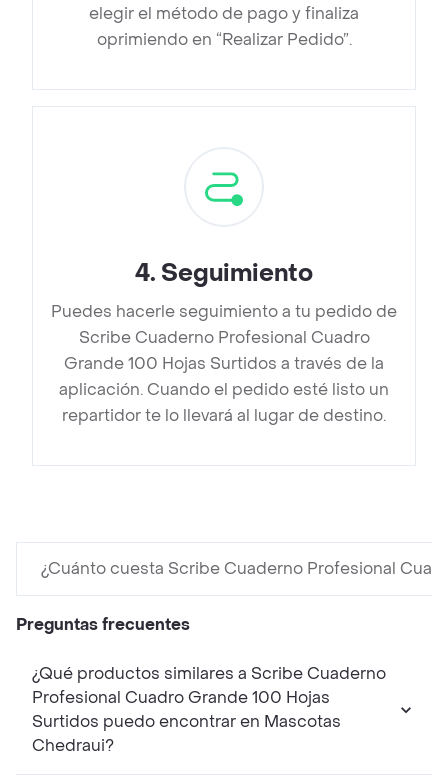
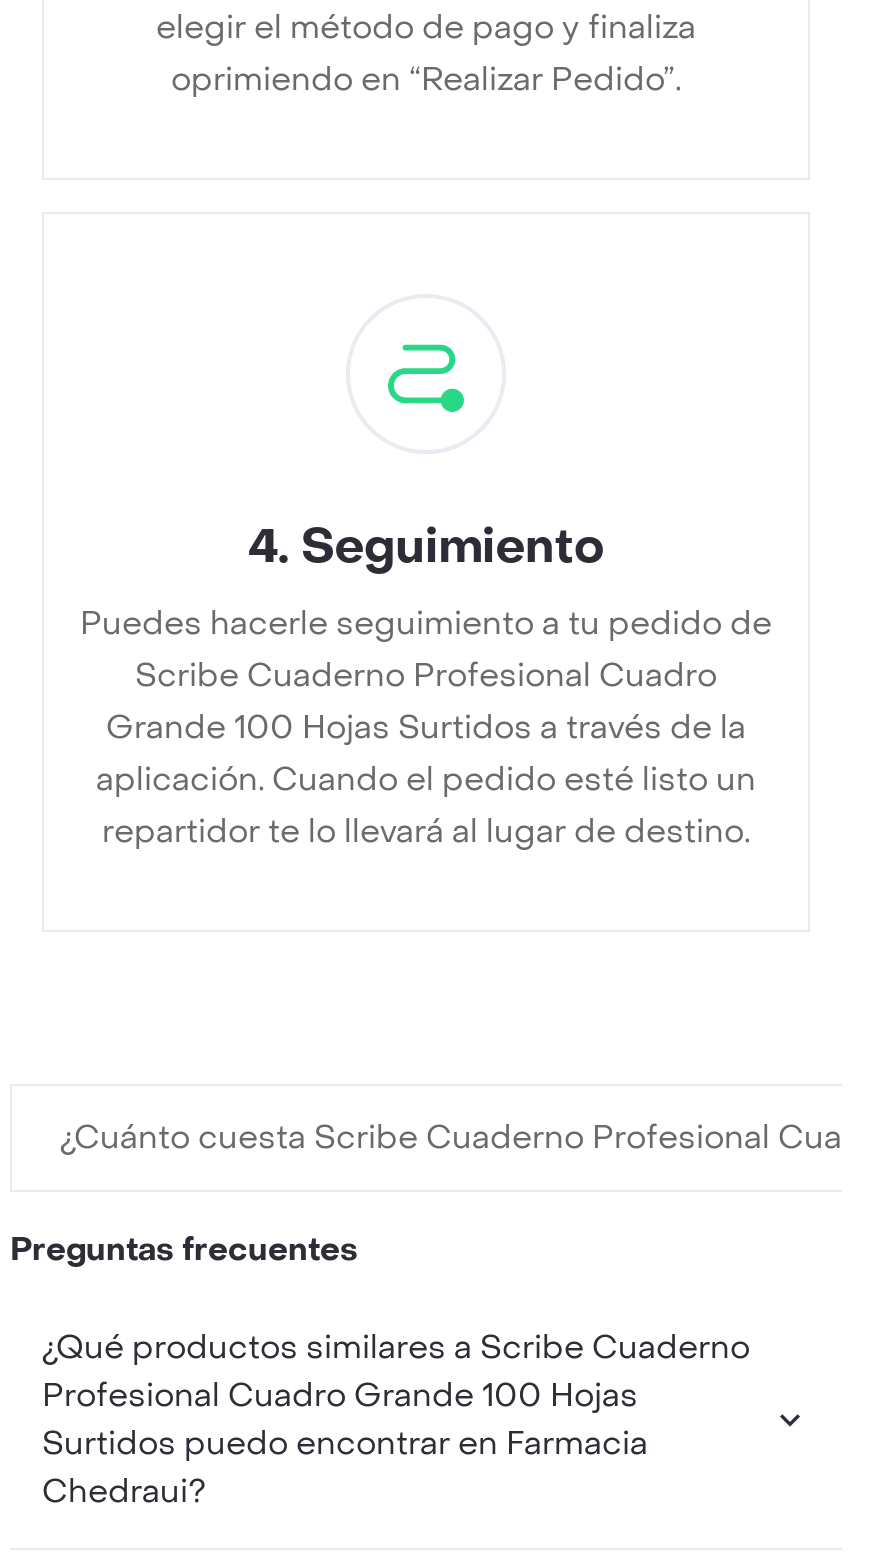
- Surtidos puedo encontrar en Mascotas
+ Surtidos puedo encontrar en Farmacia
